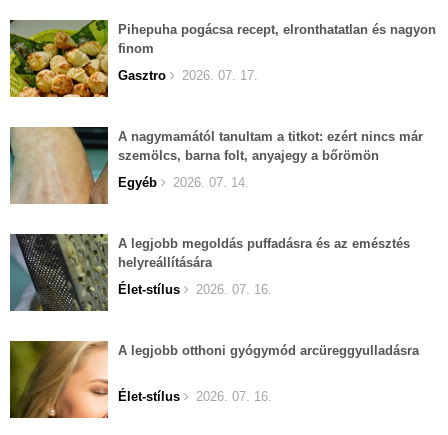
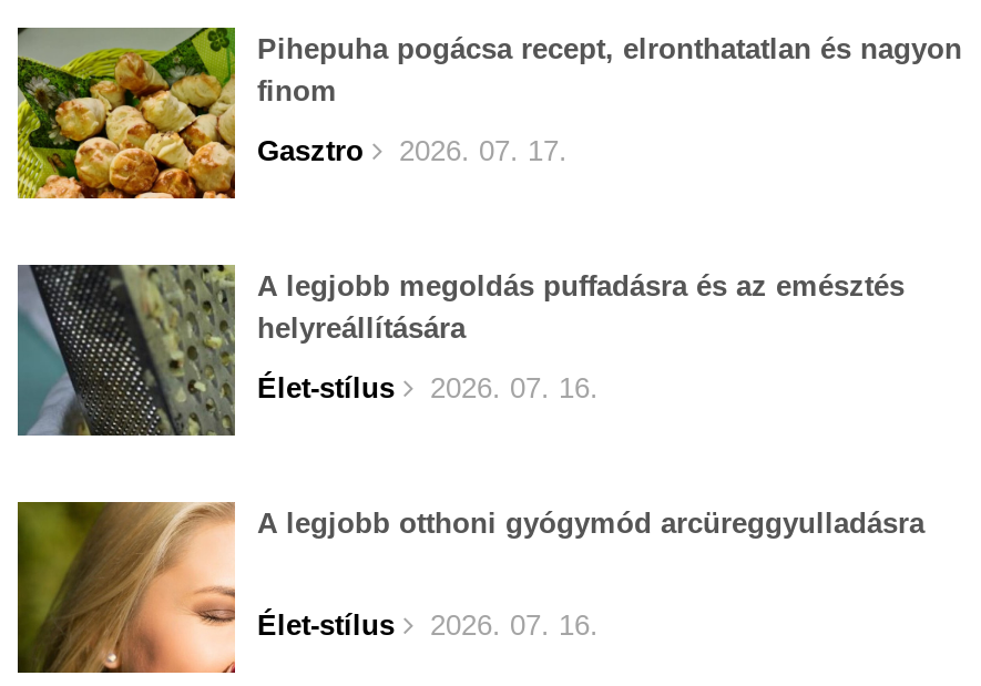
- [image]
- A nagymamától tanultam a titkot: ezért nincs már
- szemölcs, barna folt, anyajegy a bőrömön
- Egyéb
- 2026. 07. 14.
